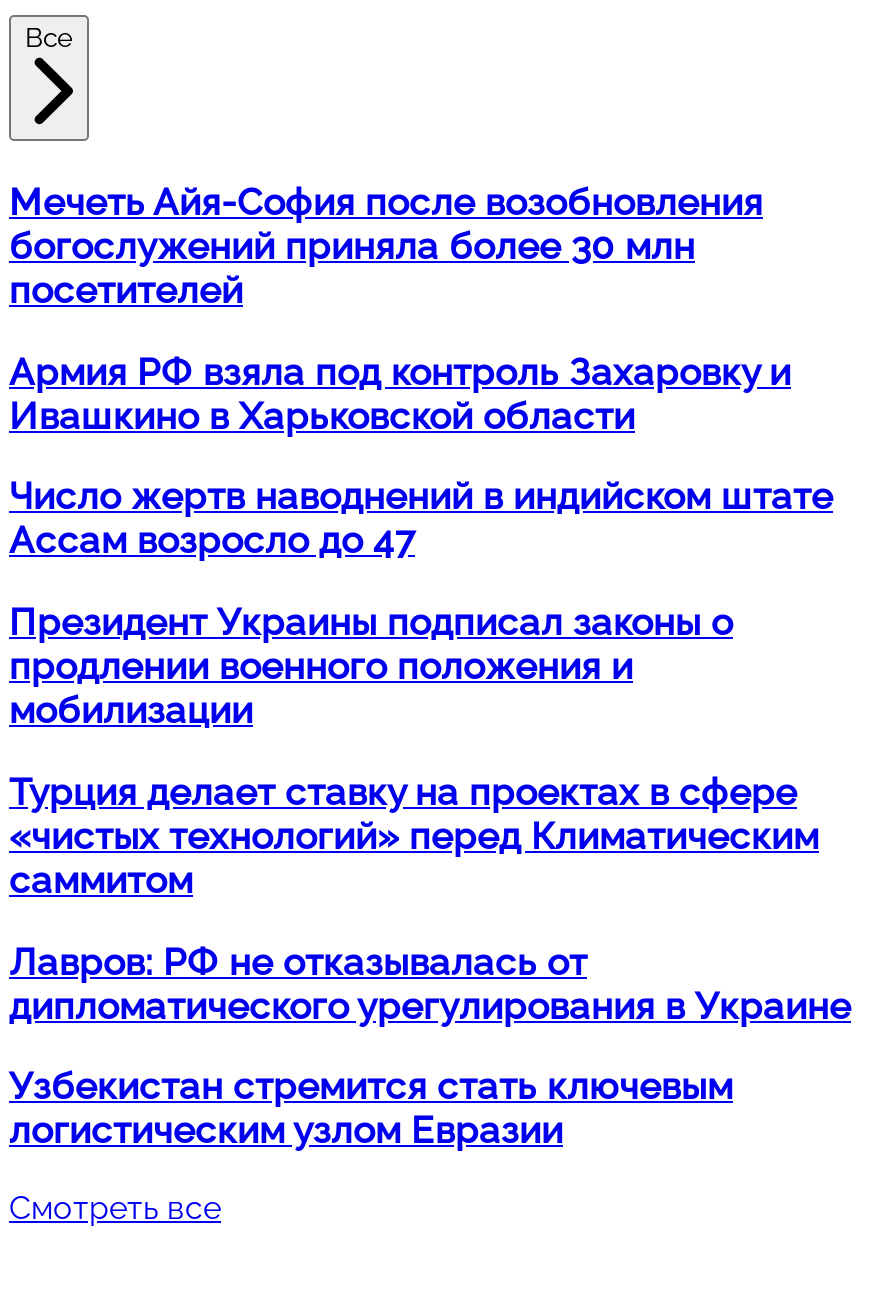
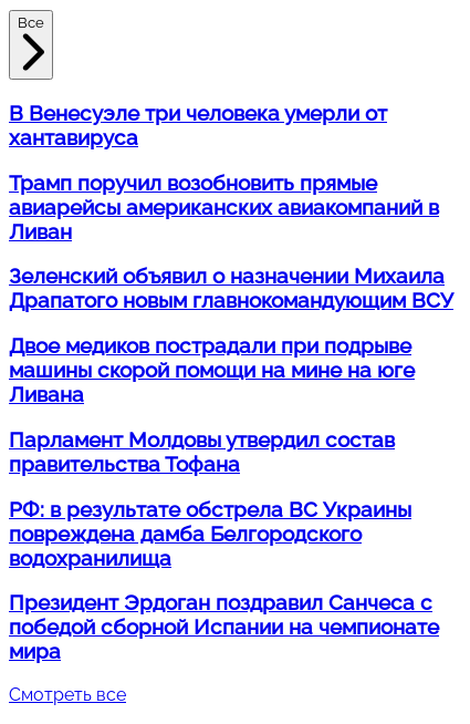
- Мечеть Айя-София после возобновления
- богослужений приняла более 30 млн
- посетителей
+ В Венесуэле три человека умерли от
+ хантавируса

- Армия РФ взяла под контроль Захаровку и
- Ивашкино в Харьковской области
+ Трамп поручил возобновить прямые
+ авиарейсы американских авиакомпаний в
+ Ливан

- Число жертв наводнений в индийском штате
- Ассам возросло до 47
+ Зеленский объявил о назначении Михаила
+ Драпатого новым главнокомандующим ВСУ

- Президент Украины подписал законы о
- продлении военного положения и
- мобилизации
+ Двое медиков пострадали при подрыве
+ машины скорой помощи на мине на юге
+ Ливана

- Турция делает ставку на проектах в сфере
- «чистых технологий» перед Климатическим
- саммитом
+ Парламент Молдовы утвердил состав
+ правительства Тофана

- Лавров: РФ не отказывалась от
- дипломатического урегулирования в Украине
+ РФ: в результате обстрела ВС Украины
+ повреждена дамба Белгородского
+ водохранилища

- Узбекистан стремится стать ключевым
- логистическим узлом Евразии
+ Президент Эрдоган поздравил Санчеса с
+ победой сборной Испании на чемпионате
+ мира
